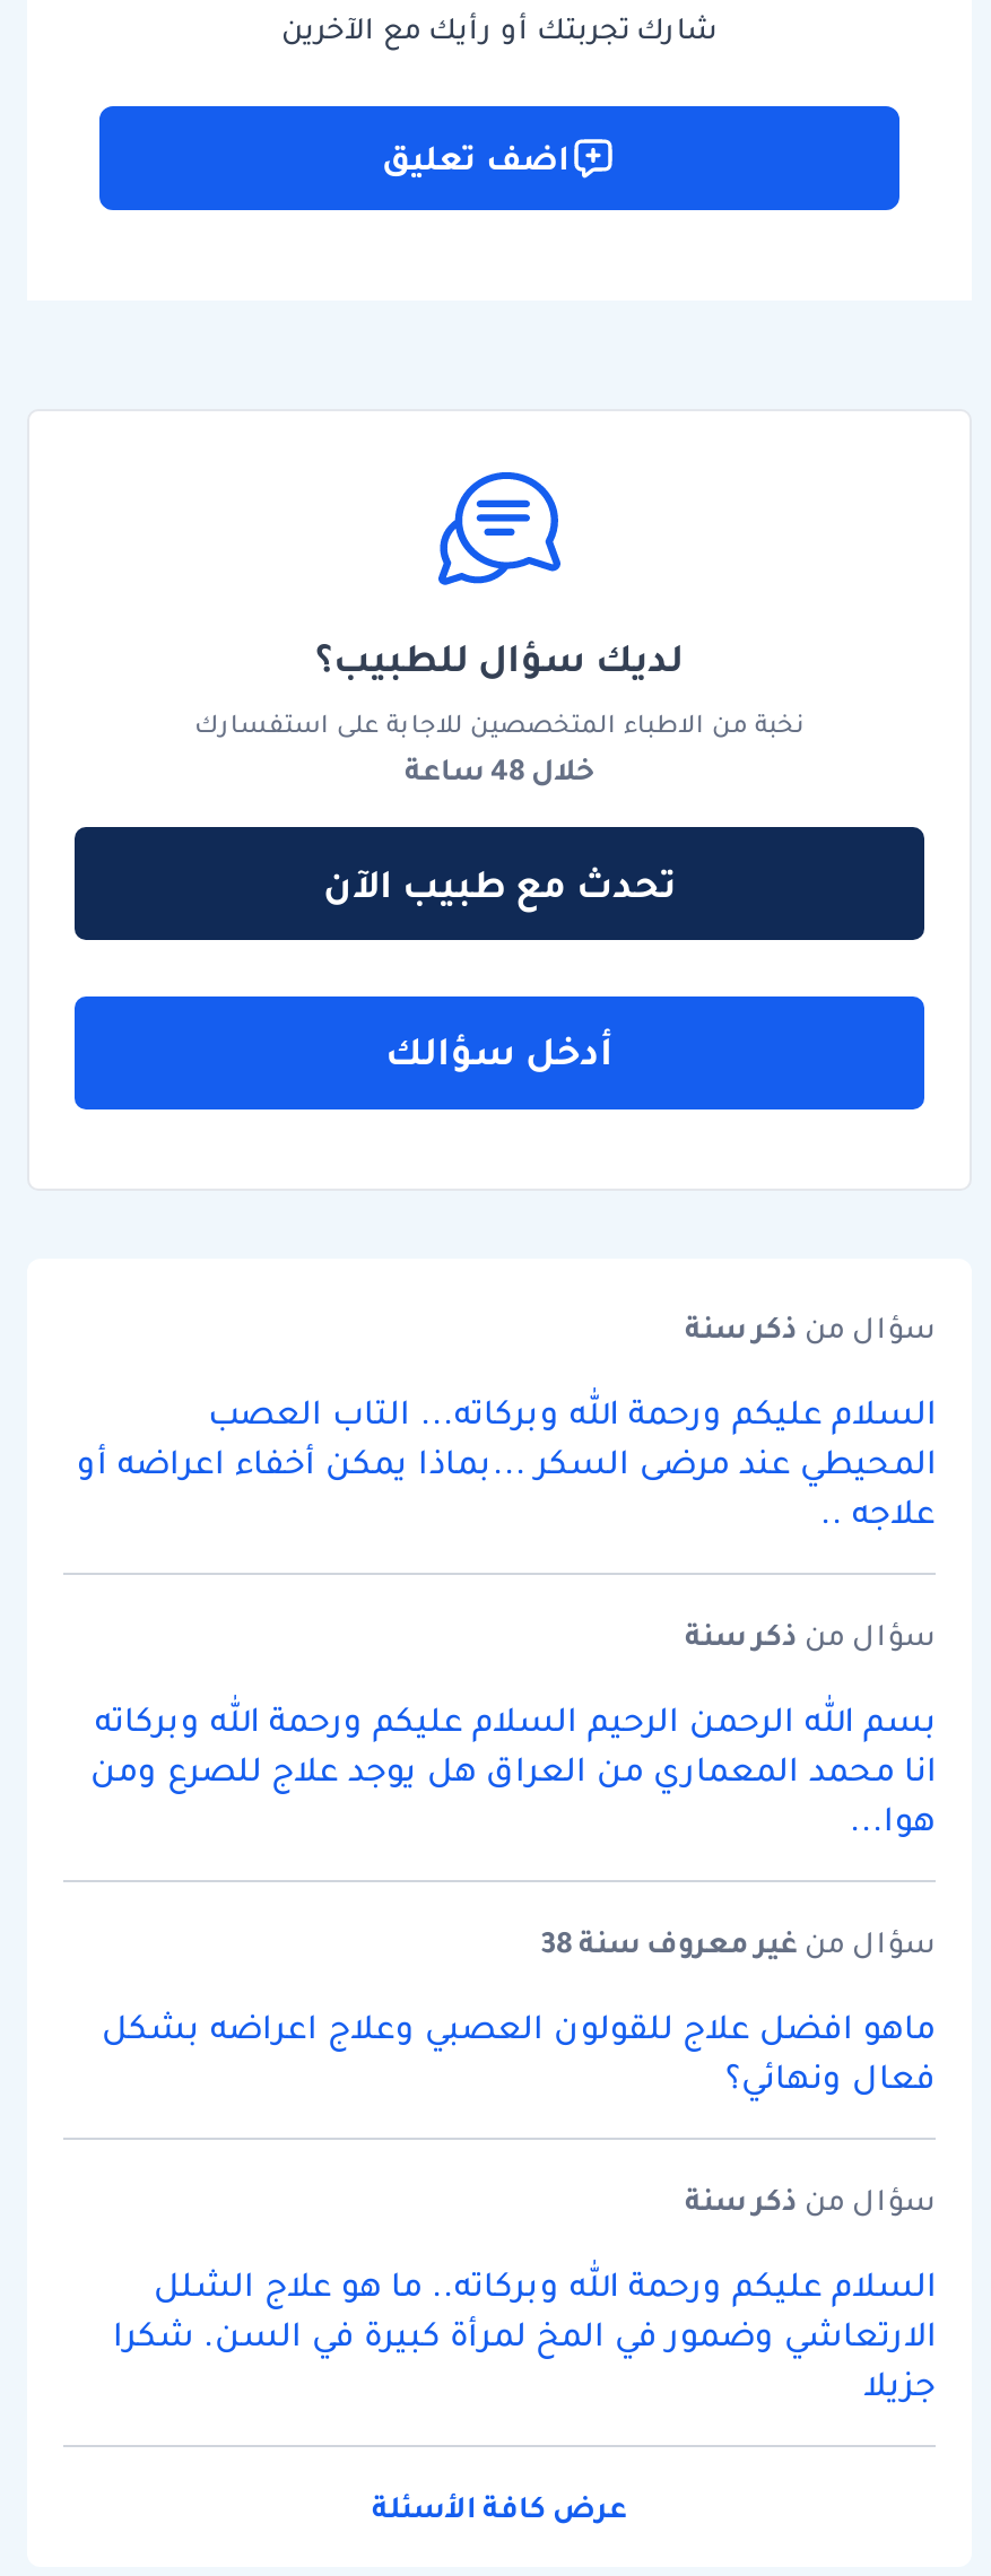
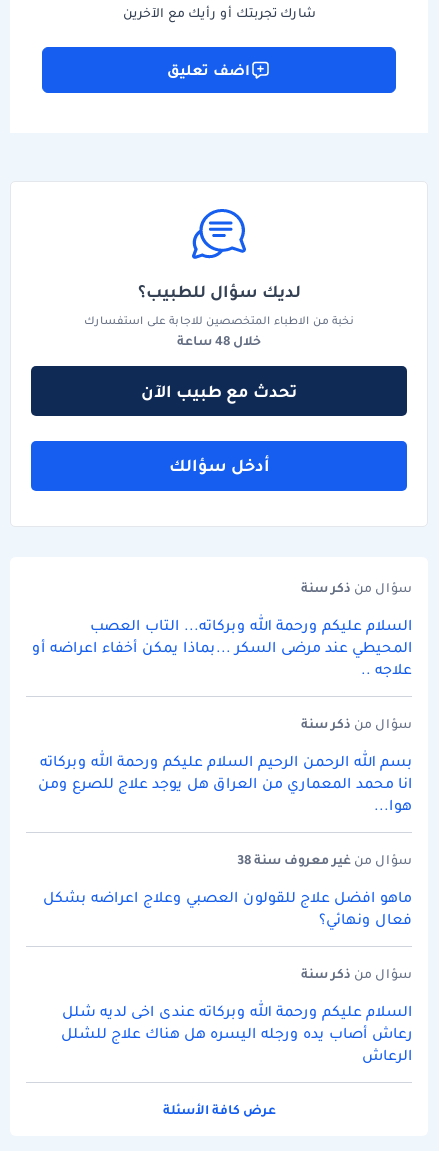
- السلام عليكم ورحمة الله وبركاته.. ما هو علاج الشلل
- الارتعاشي وضمور في المخ لمرأة كبيرة في السن. شكرا
- جزيلا
+ السلام عليكم ورحمة الله وبركاته عندى اخى لديه شلل
+ رعاش أصاب يده ورجله اليسره هل هناك علاج للشلل
+ الرعاش
